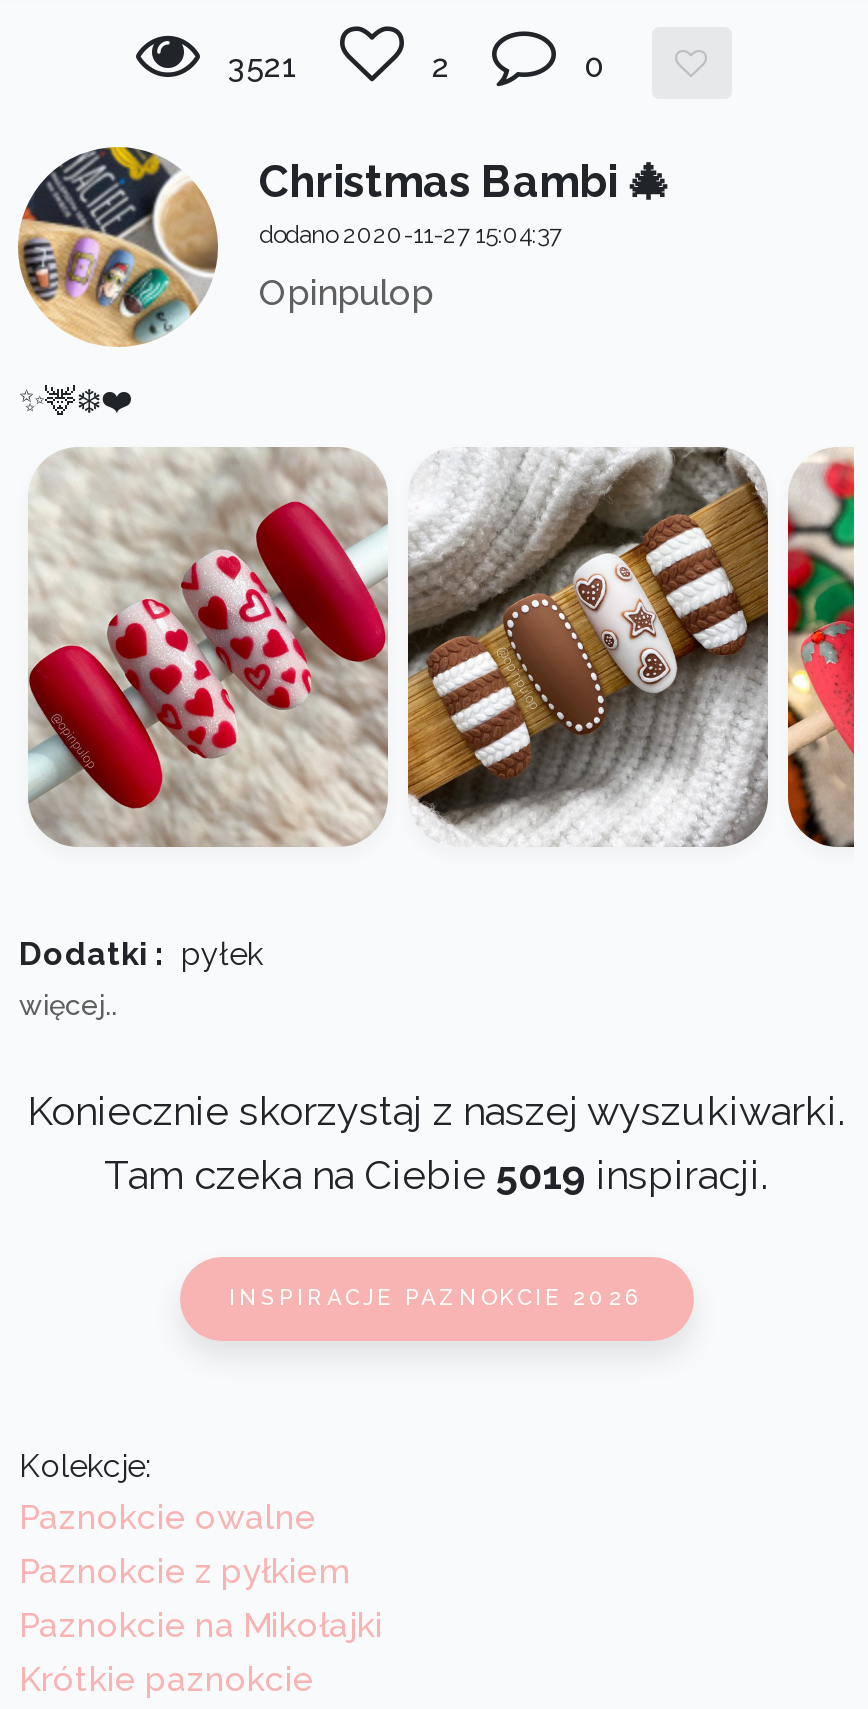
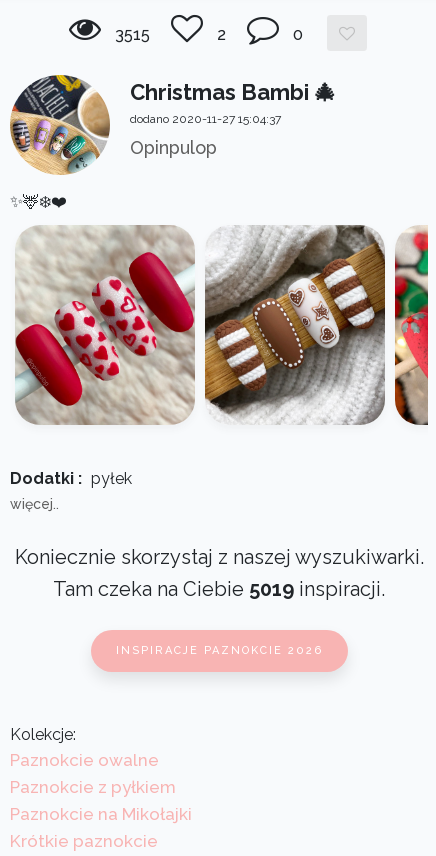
- 3521
+ 3515
